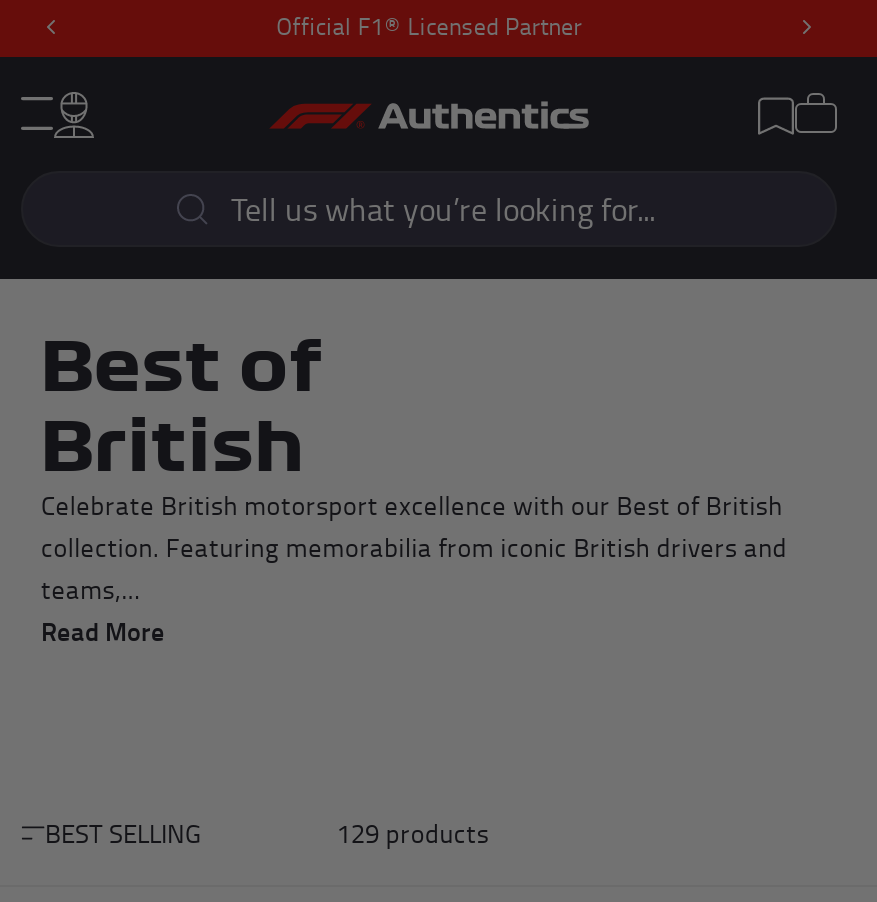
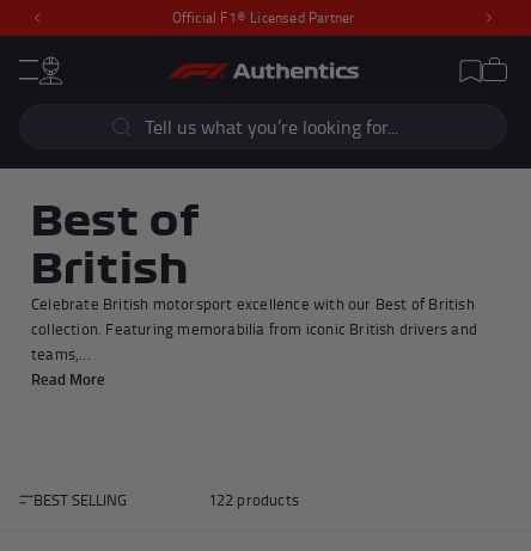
- 129 products
+ 122 products
